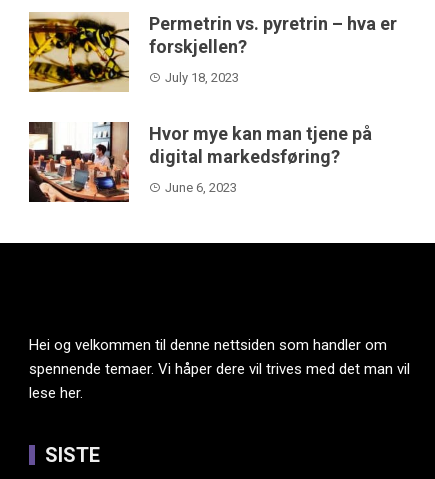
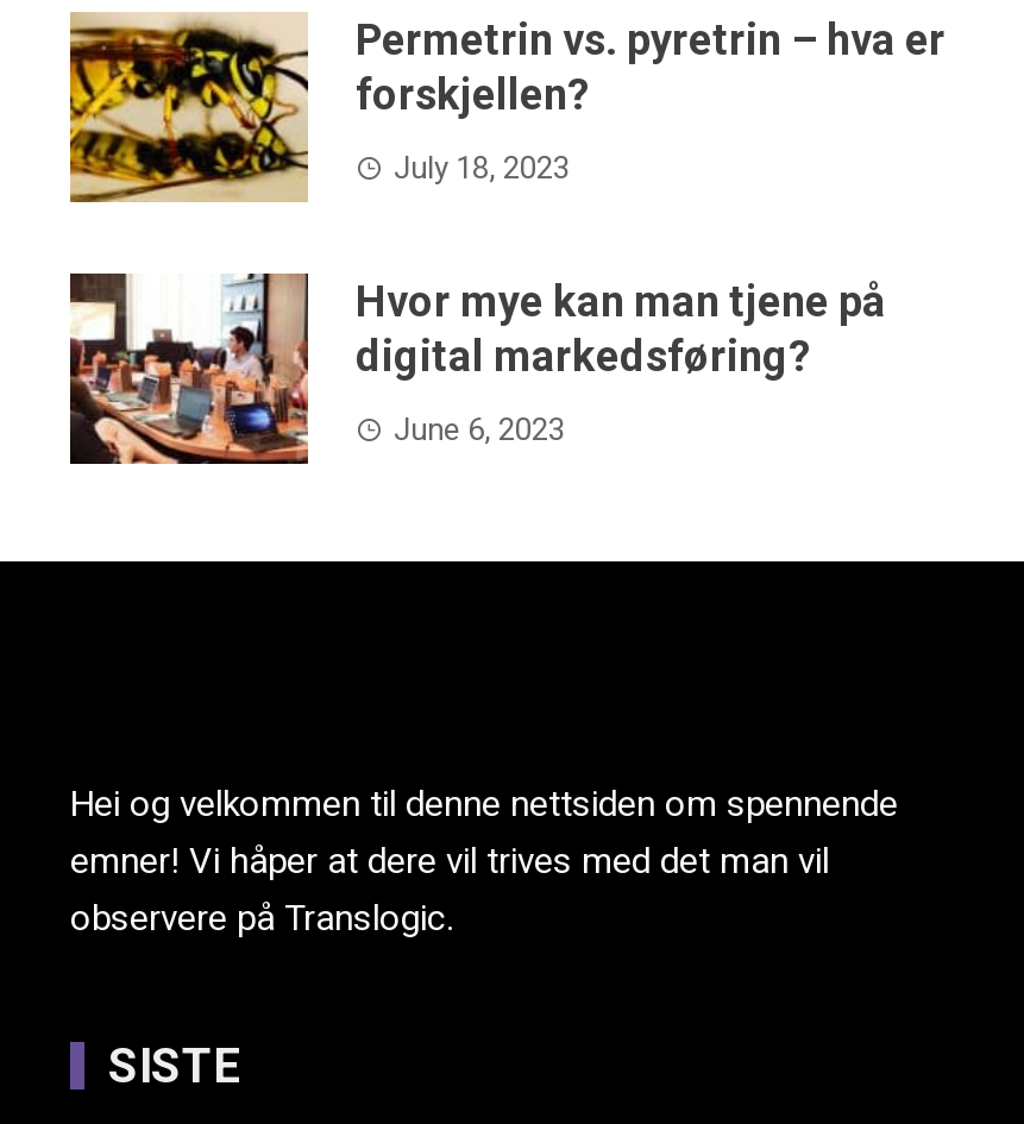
- Hei og velkommen til denne nettsiden som handler om
- spennende temaer. Vi håper dere vil trives med det man vil
- lese her.
+ Hei og velkommen til denne nettsiden om spennende
+ emner! Vi håper at dere vil trives med det man vil
+ observere på Translogic.
